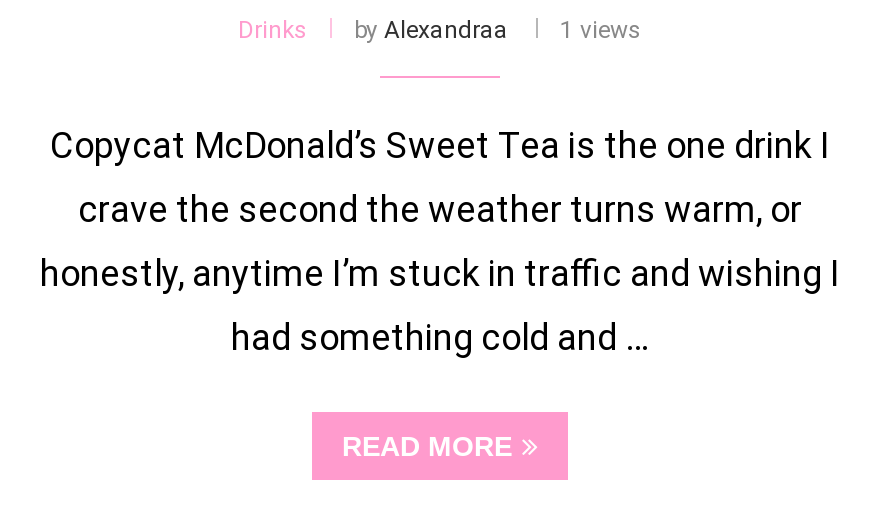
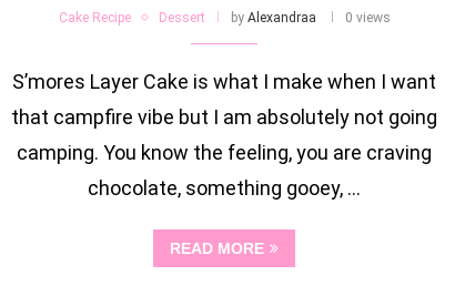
- Drinks
+ Cake Recipe
+ Dessert

- 1 views
+ 0 views

- Copycat McDonald’s Sweet Tea is the one drink I
+ S’mores Layer Cake is what I make when I want

- crave the second the weather turns warm, or
+ that campfire vibe but I am absolutely not going

- honestly, anytime I’m stuck in traffic and wishing I
+ camping. You know the feeling, you are craving

- had something cold and …
+ chocolate, something gooey, …
